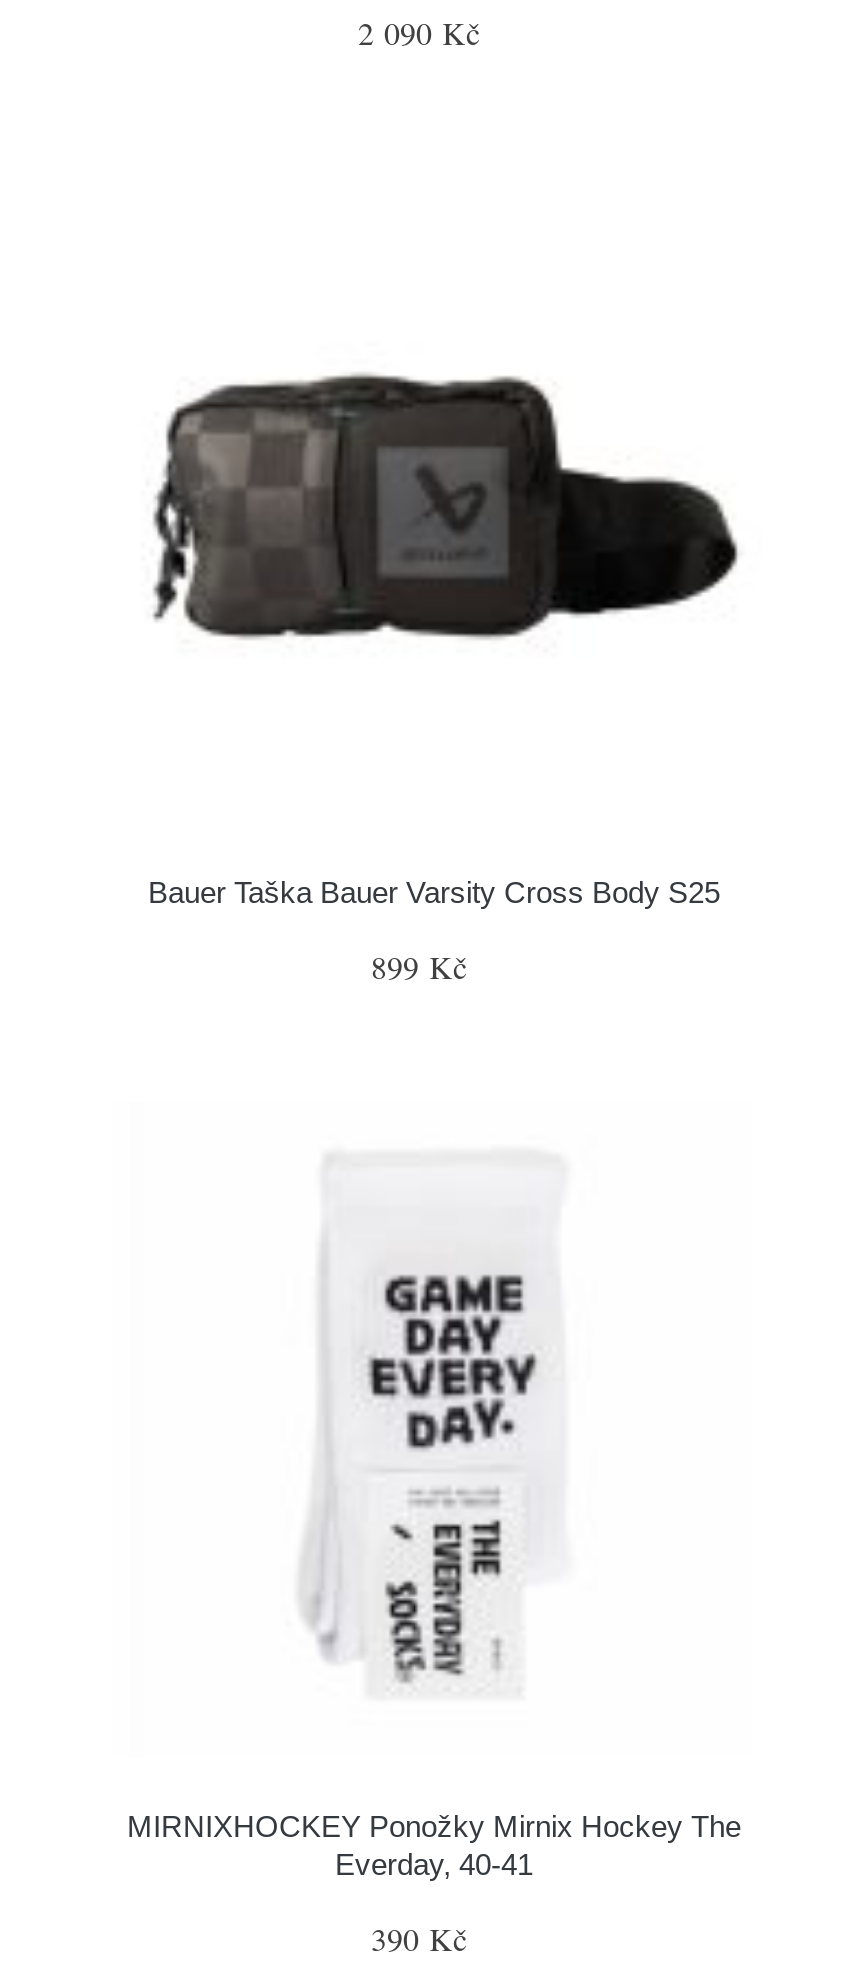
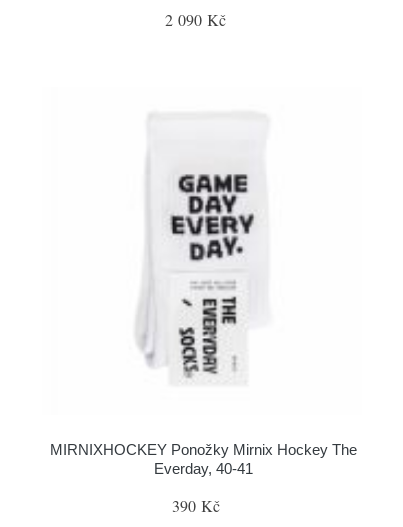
- [image]

- Bauer Taška Bauer Varsity Cross Body S25
- 899 Kč
